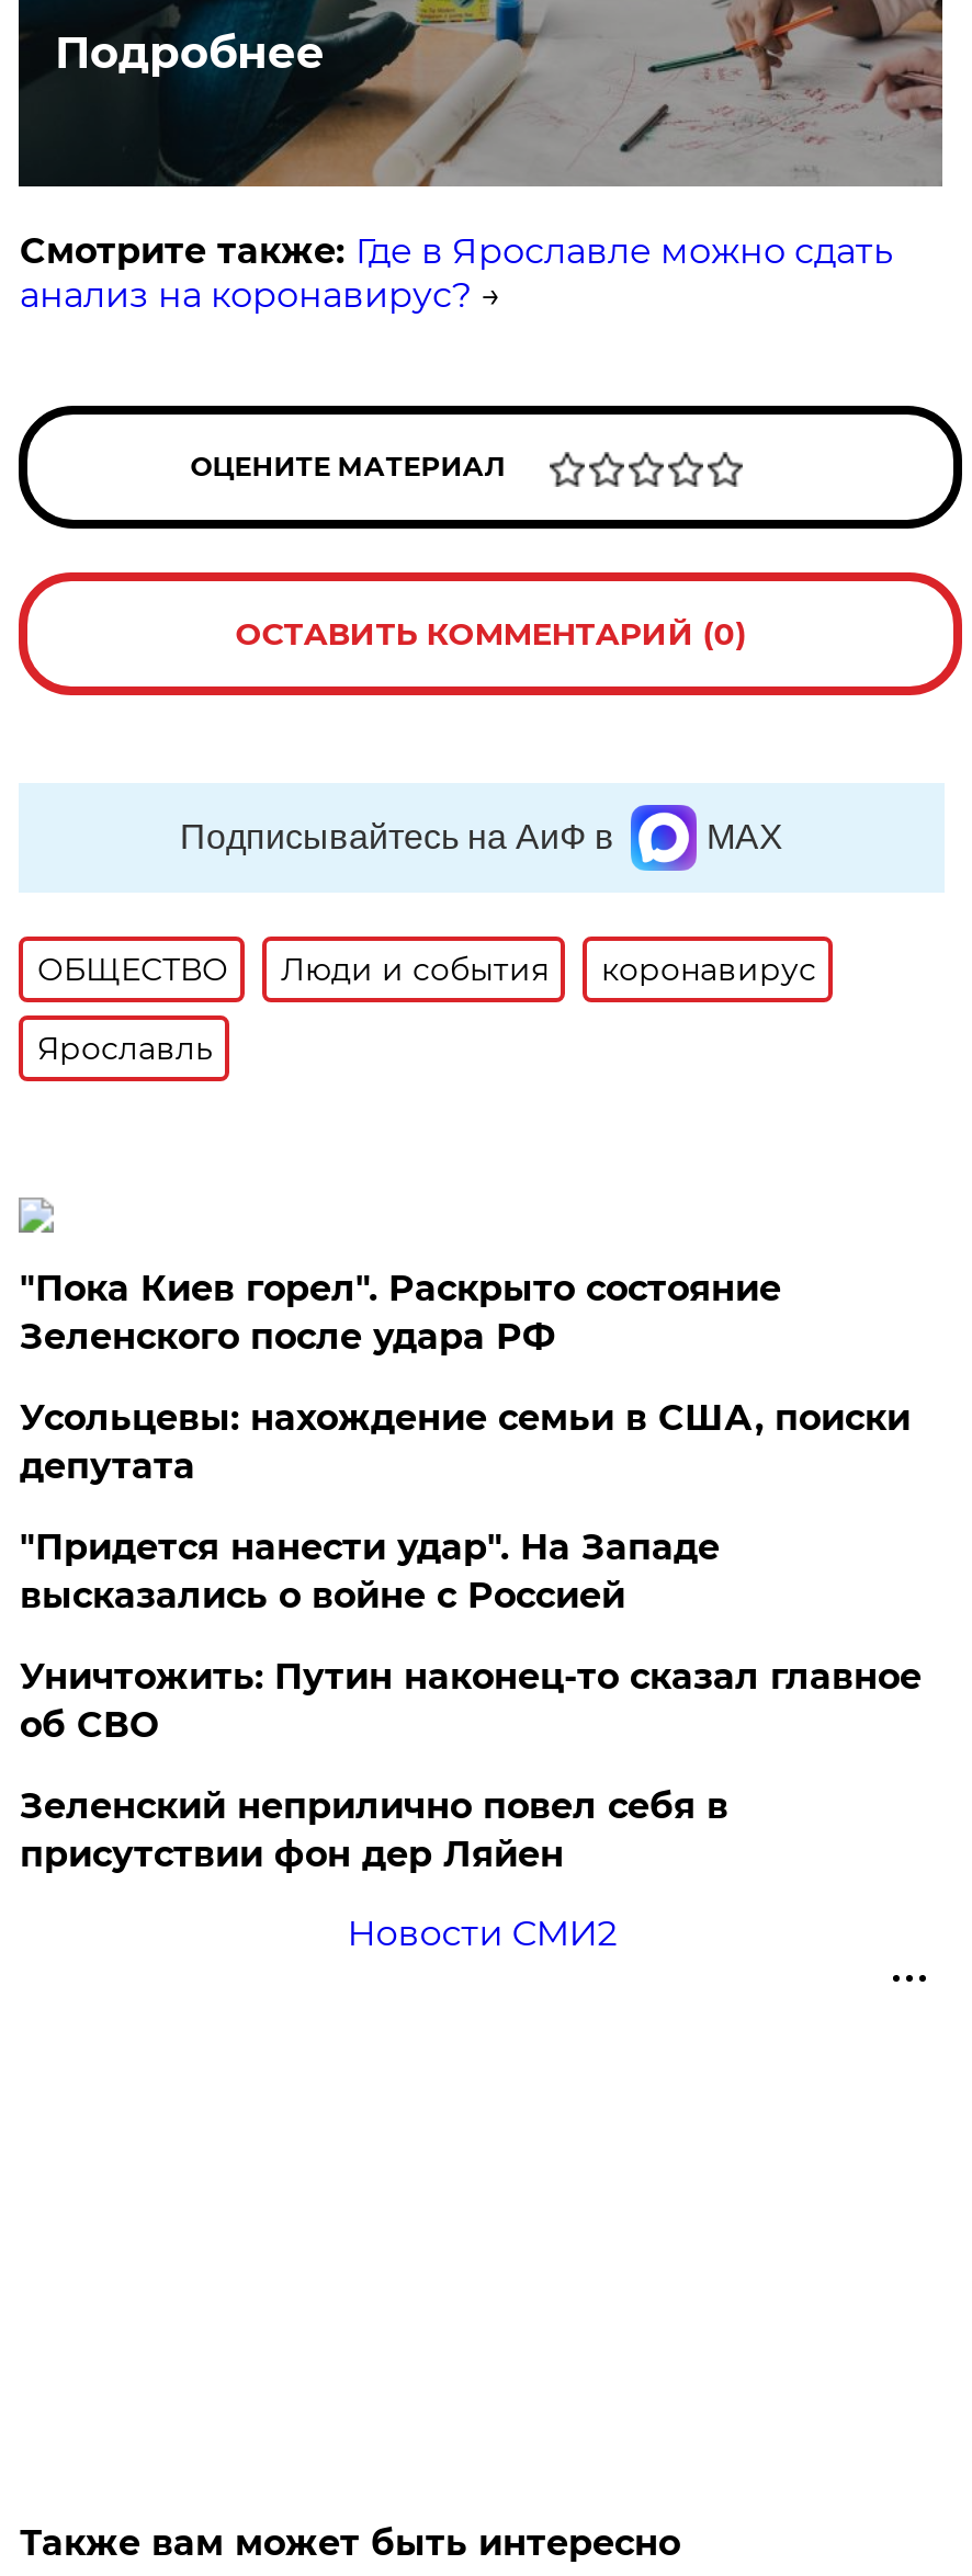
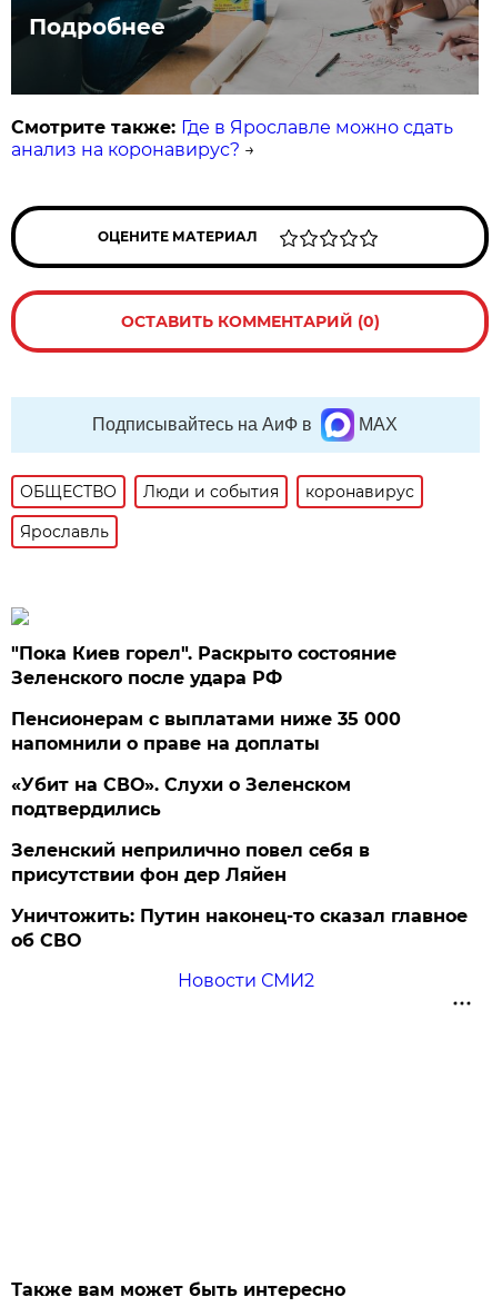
- Усольцевы: нахождение семьи в США, поиски
- депутата
- "Придется нанести удар". На Западе
- высказались о войне с Россией
+ Пенсионерам с выплатами ниже 35 000
+ напомнили о праве на доплаты
+ «Убит на СВО». Слухи о Зеленском
+ подтвердились

moved down: Уничтожить: Путин наконец-то сказал главное | об СВО

moved up: Зеленский неприлично повел cебя в | присутствии фон дер Ляйен
